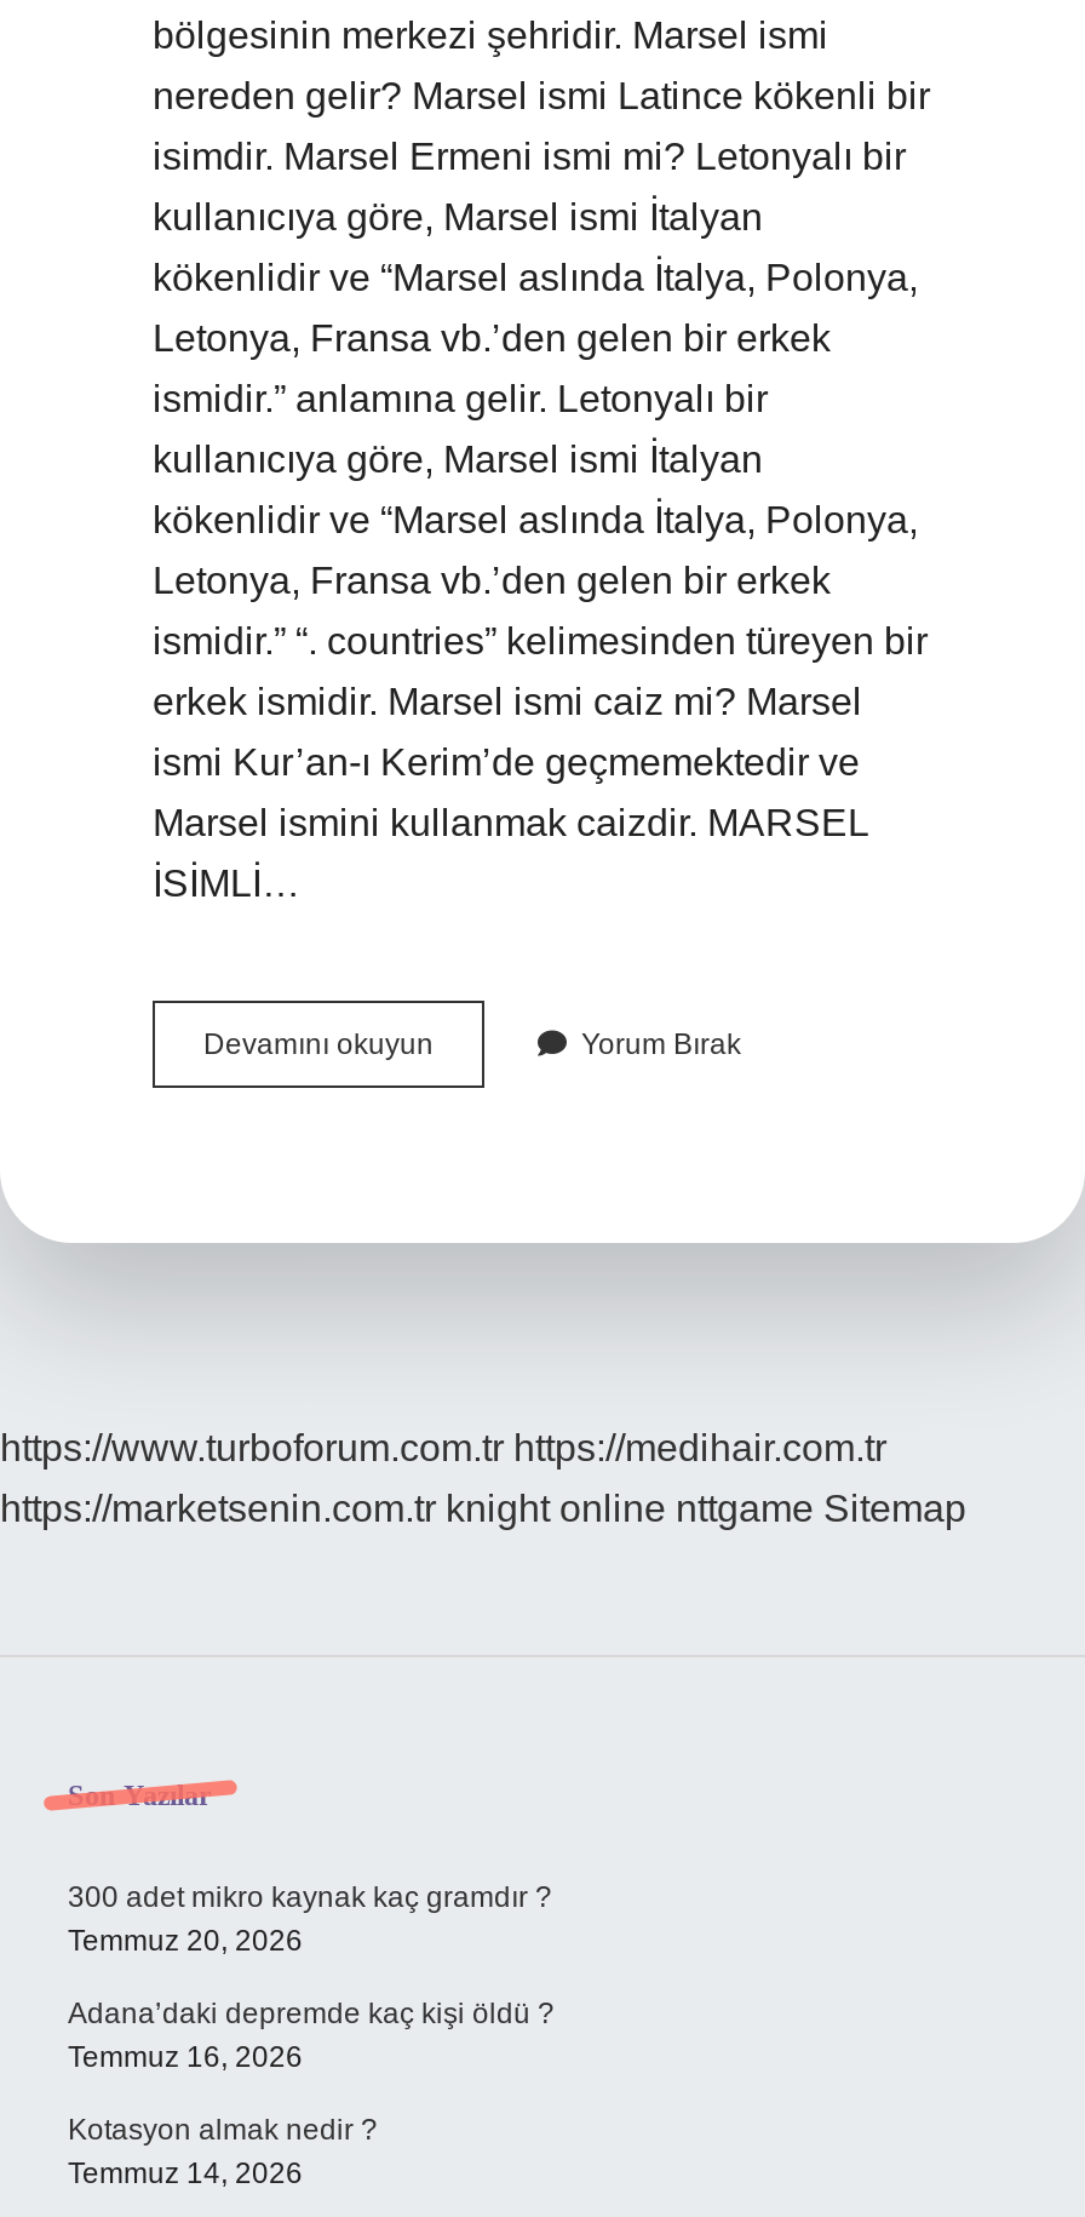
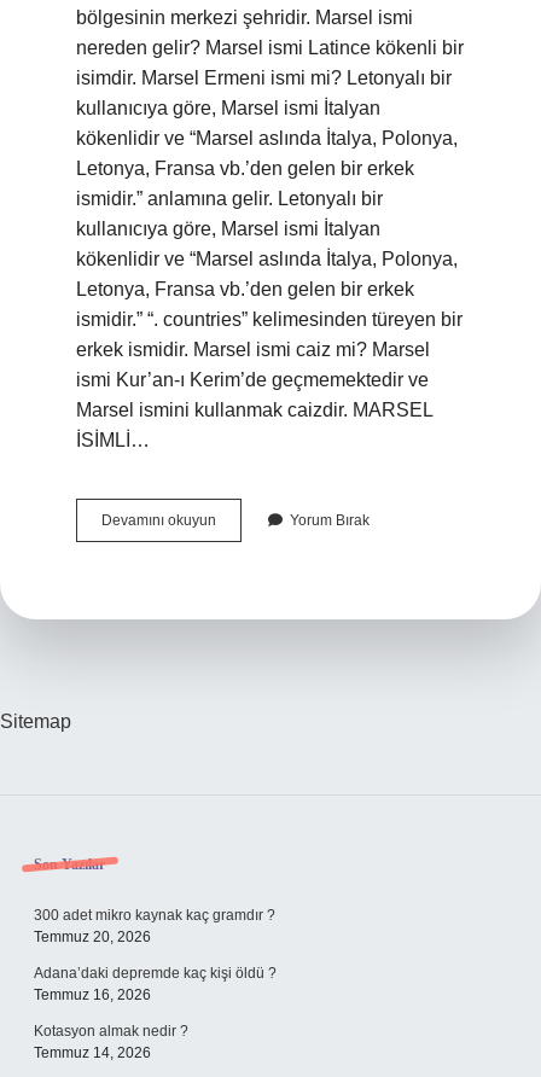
- https://www.turboforum.com.tr https://medihair.com.tr
- https://marketsenin.com.tr knight online nttgame Sitemap
+ Sitemap
